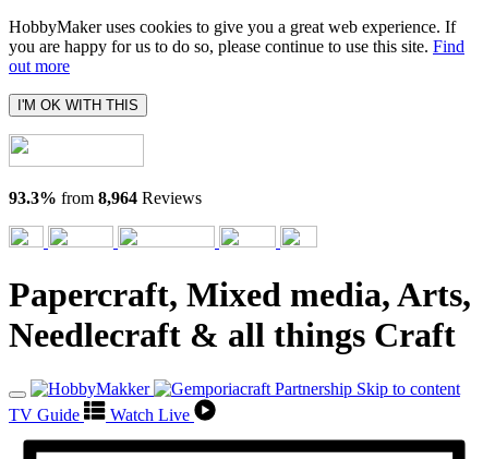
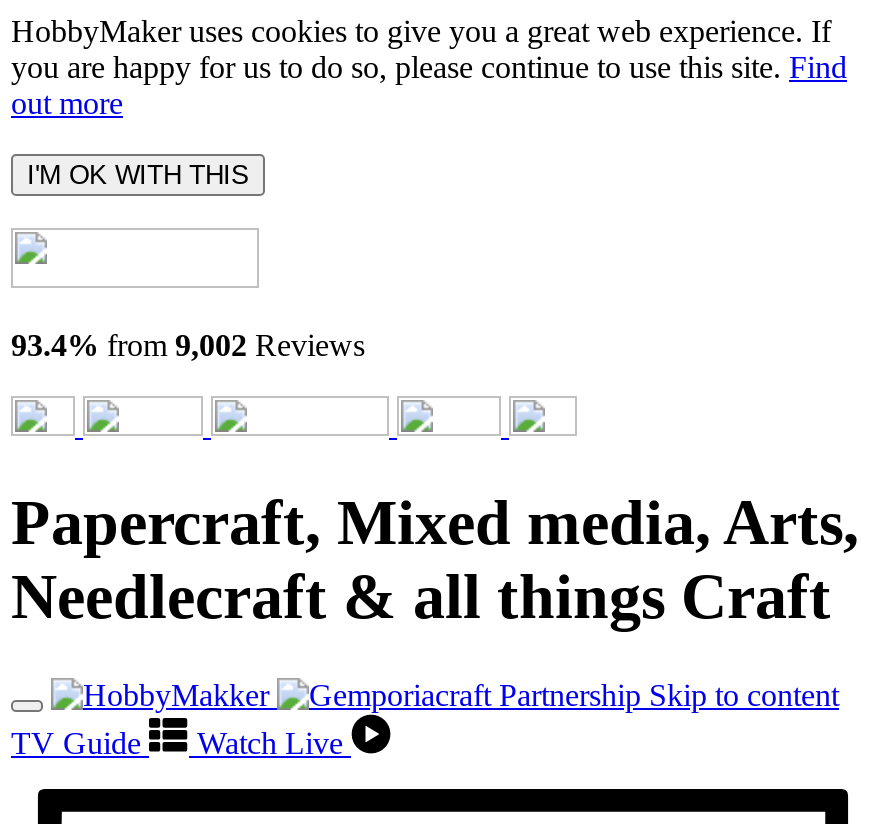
- 93.3% from 8,964 Reviews
+ 93.4% from 9,002 Reviews
